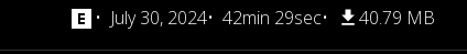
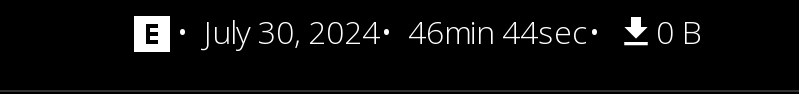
- 42min 29sec
- 40.79 MB
+ 46min 44sec
+ 0 B
